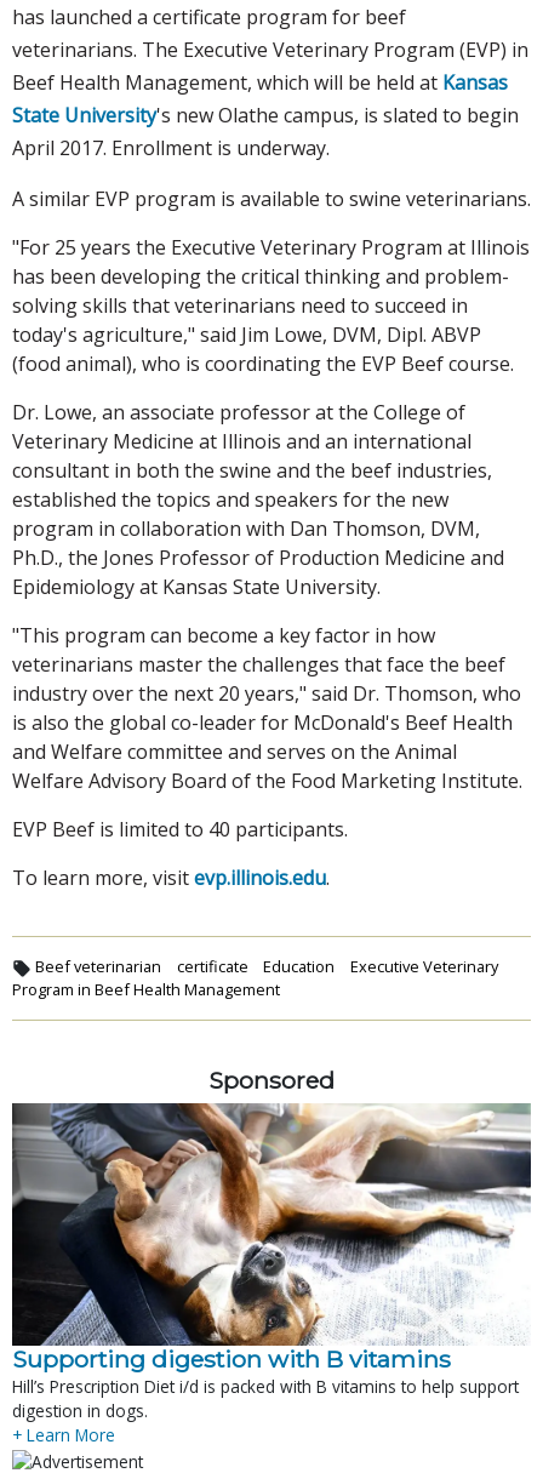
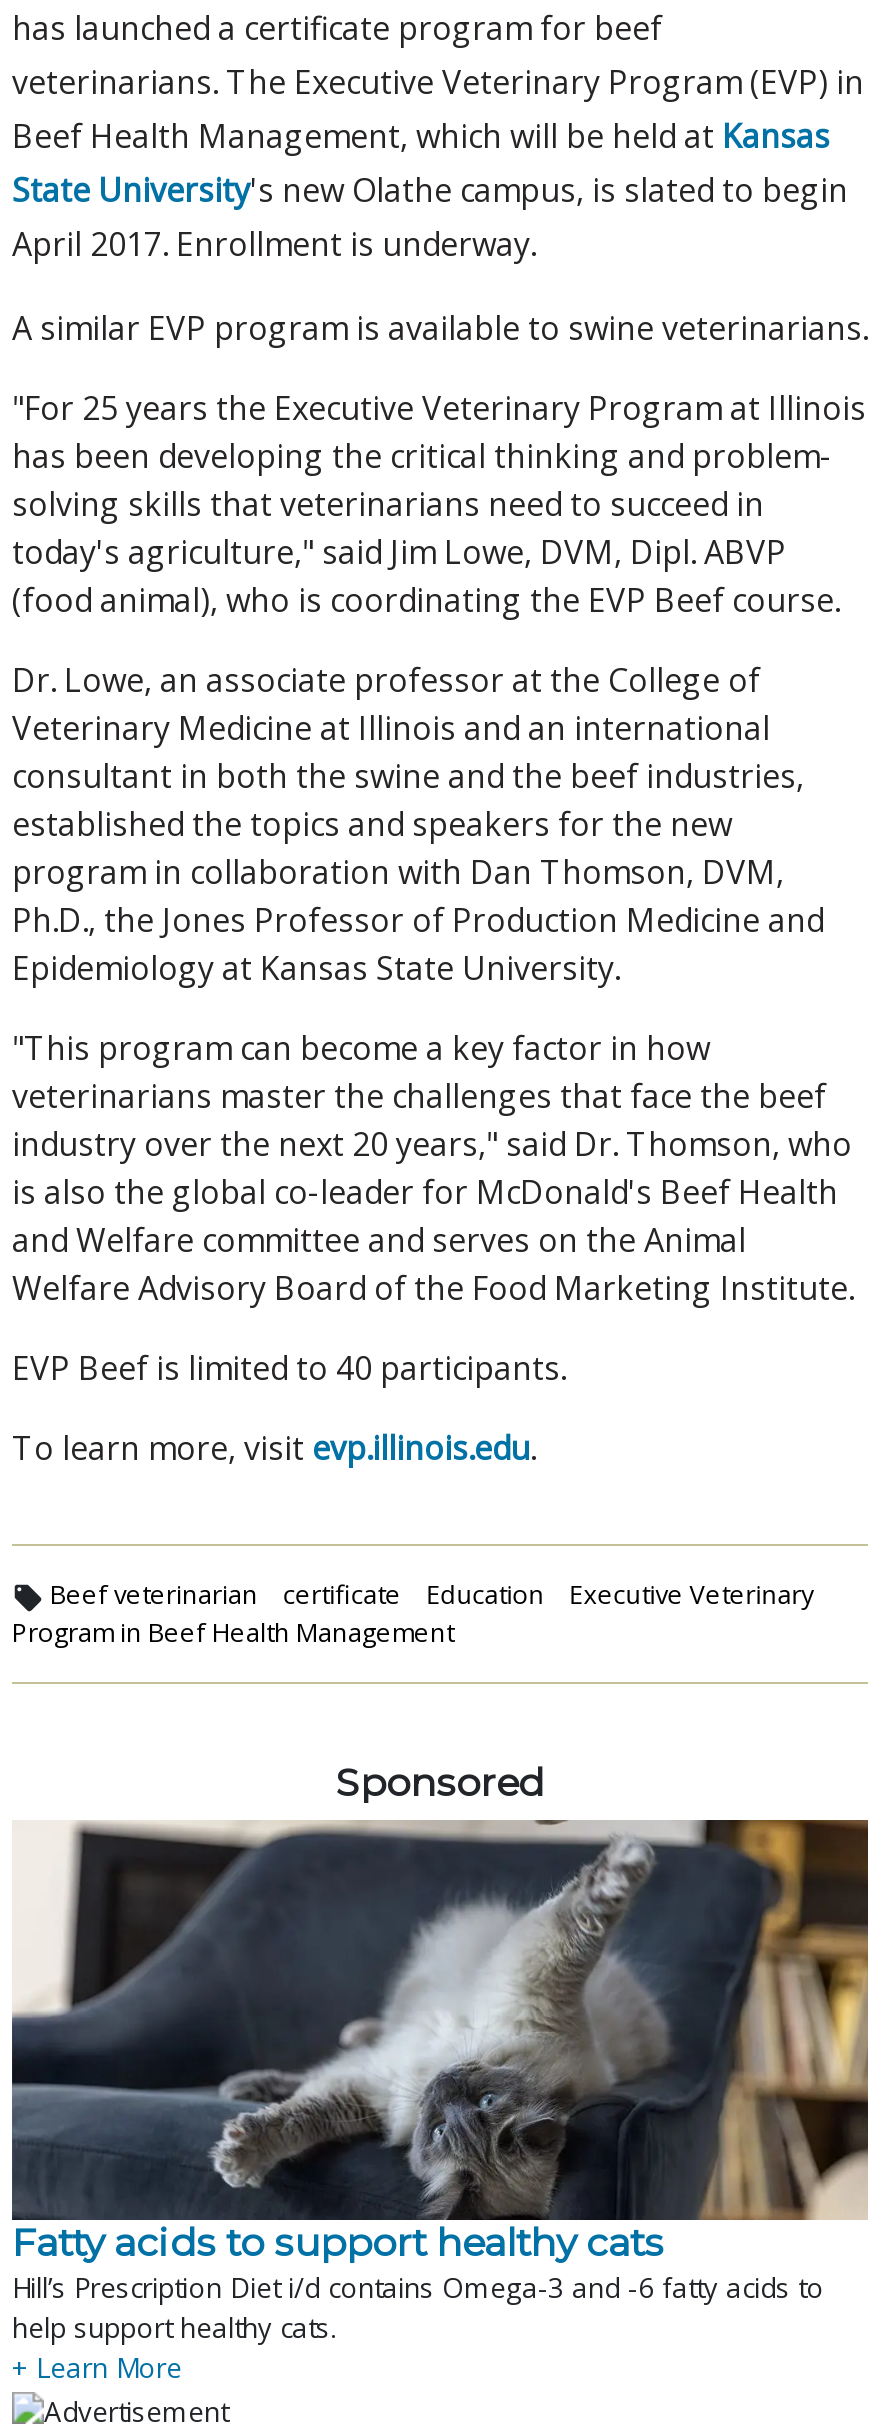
- [image]
- Supporting digestion with B vitamins
- Hill’s Prescription Diet i/d is packed with B vitamins to help support
- digestion in dogs.
+ [image]
+ Fatty acids to support healthy cats
+ Hill’s Prescription Diet i/d contains Omega-3 and -6 fatty acids to
+ help support healthy cats.
